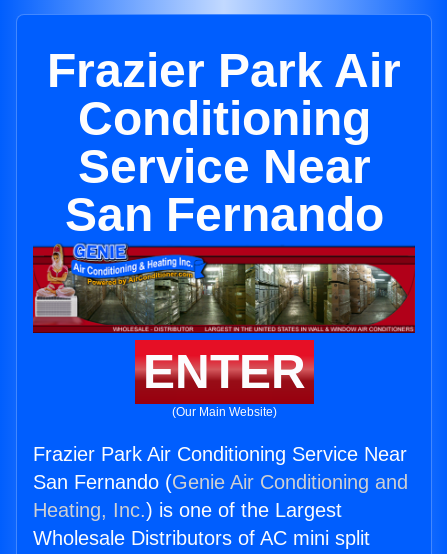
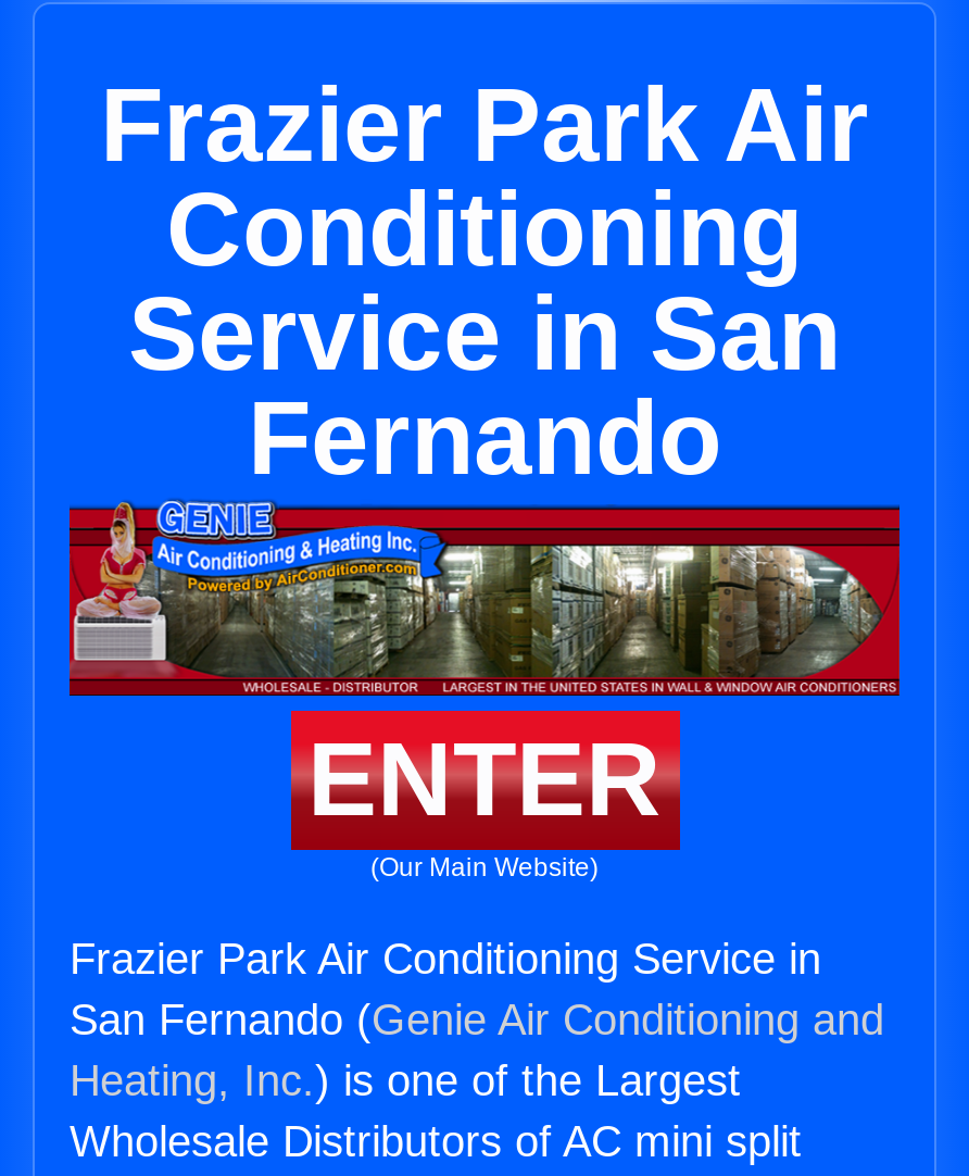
- Service Near
- San Fernando
+ Service in San
+ Fernando

- Frazier Park Air Conditioning Service Near
+ Frazier Park Air Conditioning Service in
